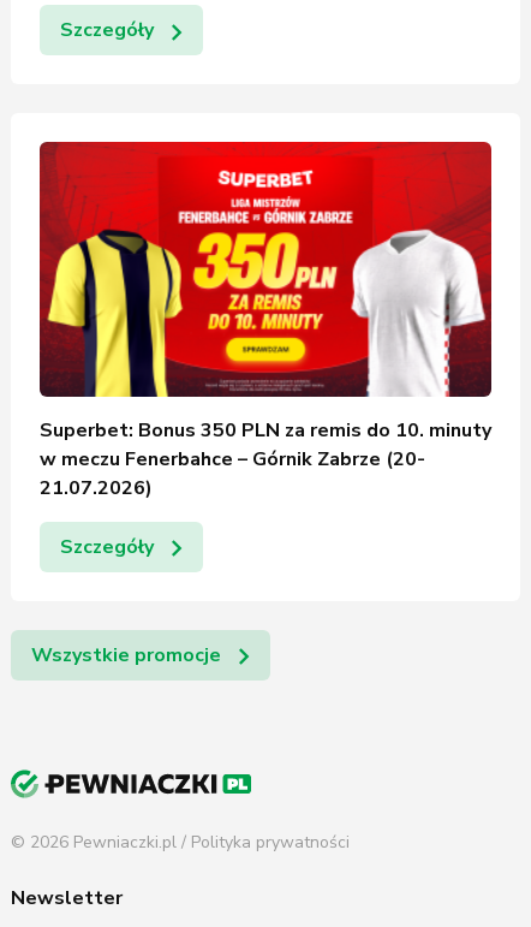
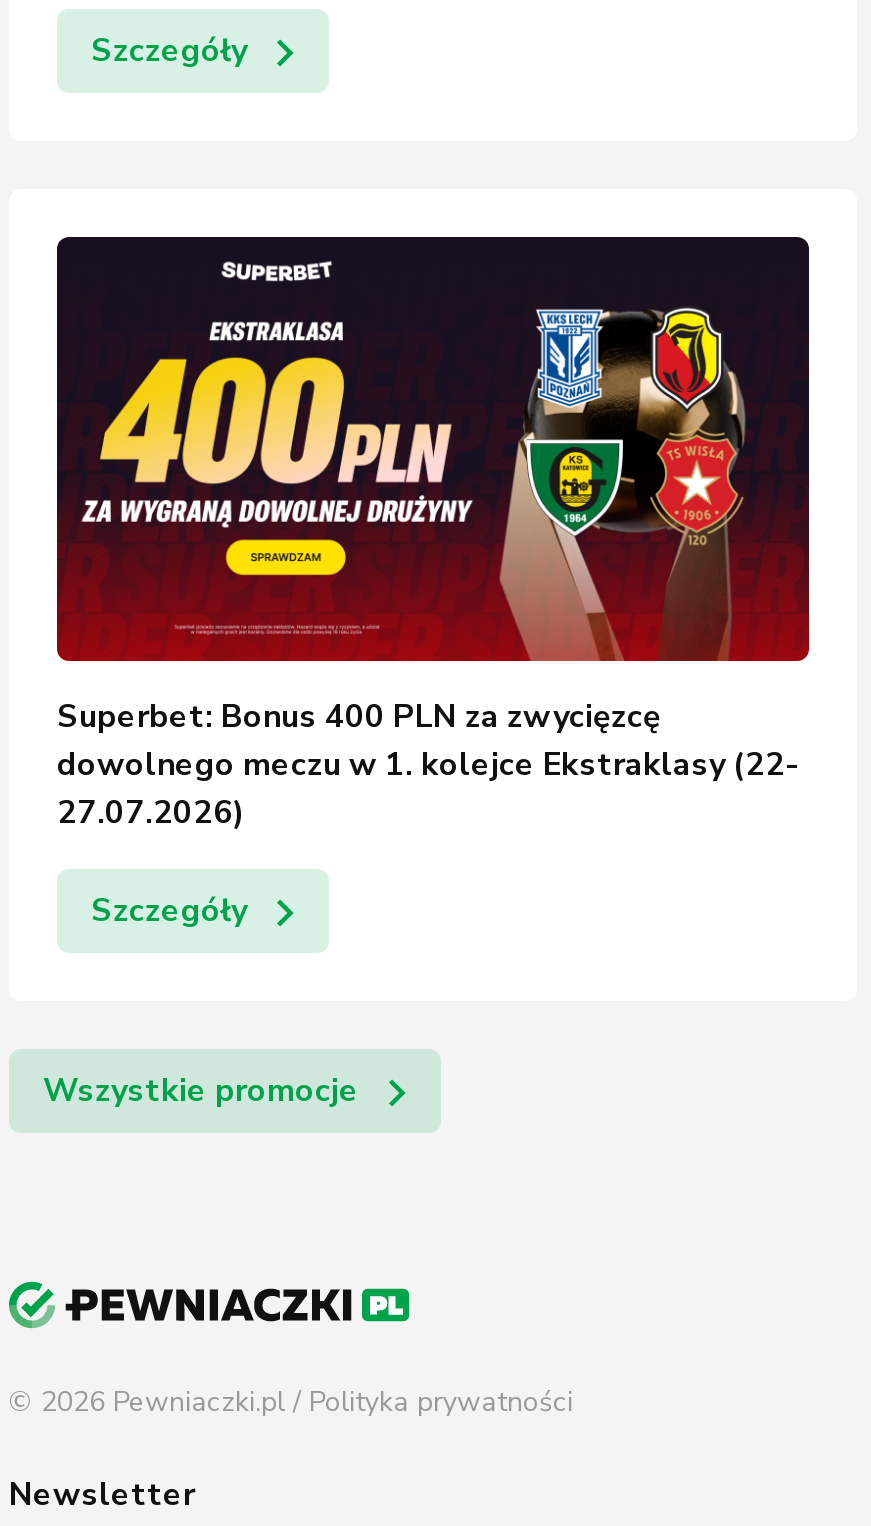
- [image]
- Superbet: Bonus 350 PLN za remis do 10. minuty
- w meczu Fenerbahce – Górnik Zabrze (20-
- 21.07.2026)
+ [image]
+ Superbet: Bonus 400 PLN za zwycięzcę
+ dowolnego meczu w 1. kolejce Ekstraklasy (22-
+ 27.07.2026)
